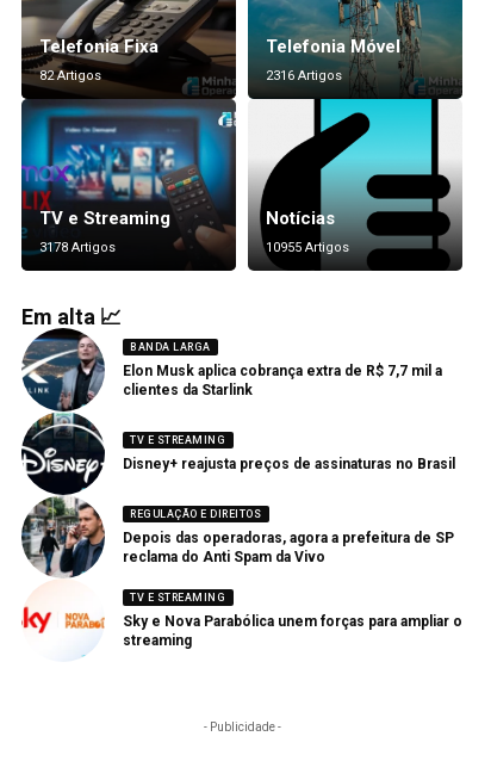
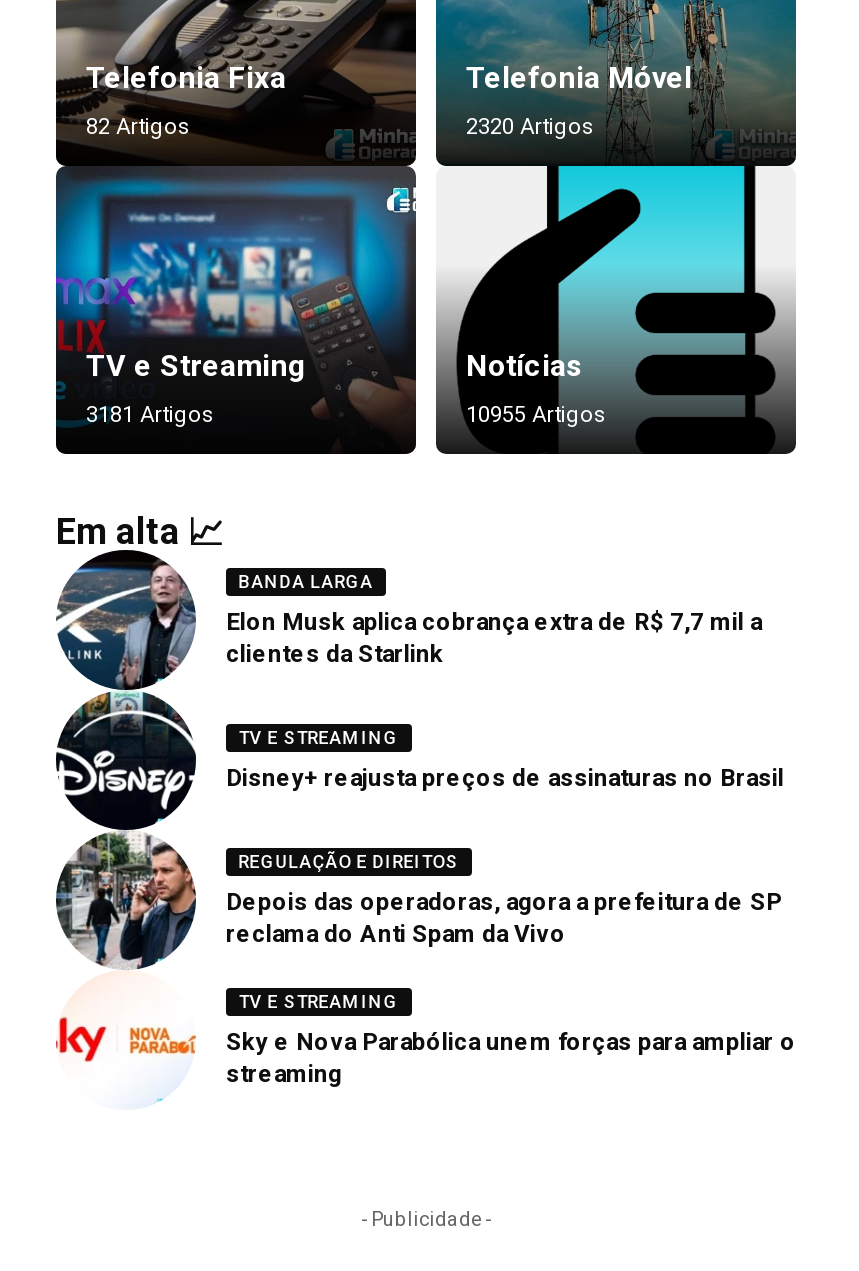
- 2316 Artigos
+ 2320 Artigos

- 3178 Artigos
+ 3181 Artigos
